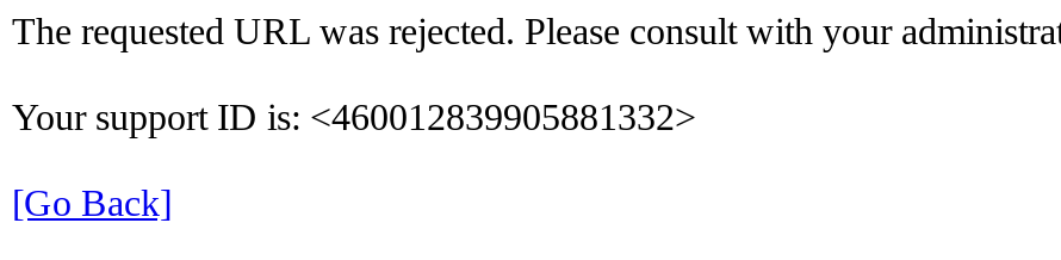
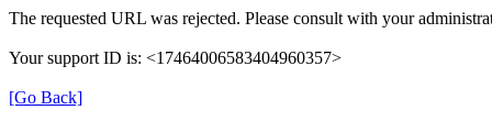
- Your support ID is: <460012839905881332>
+ Your support ID is: <17464006583404960357>
